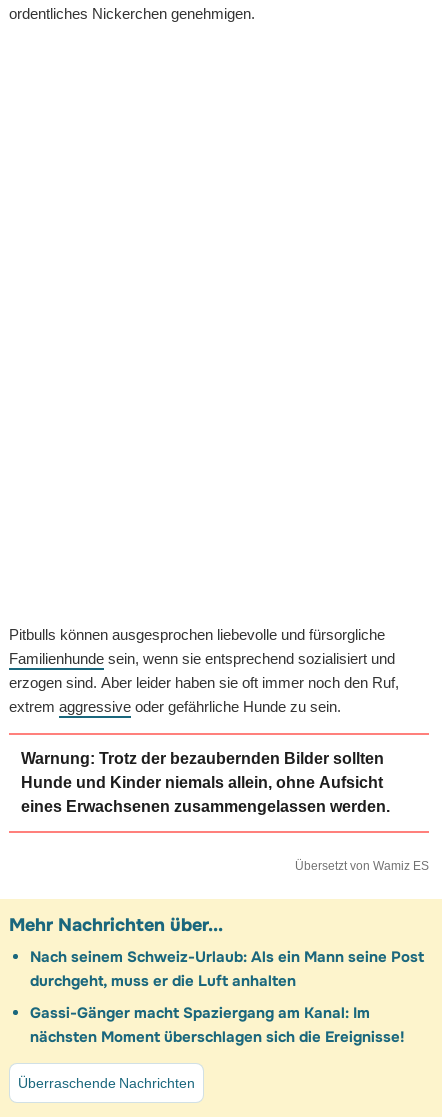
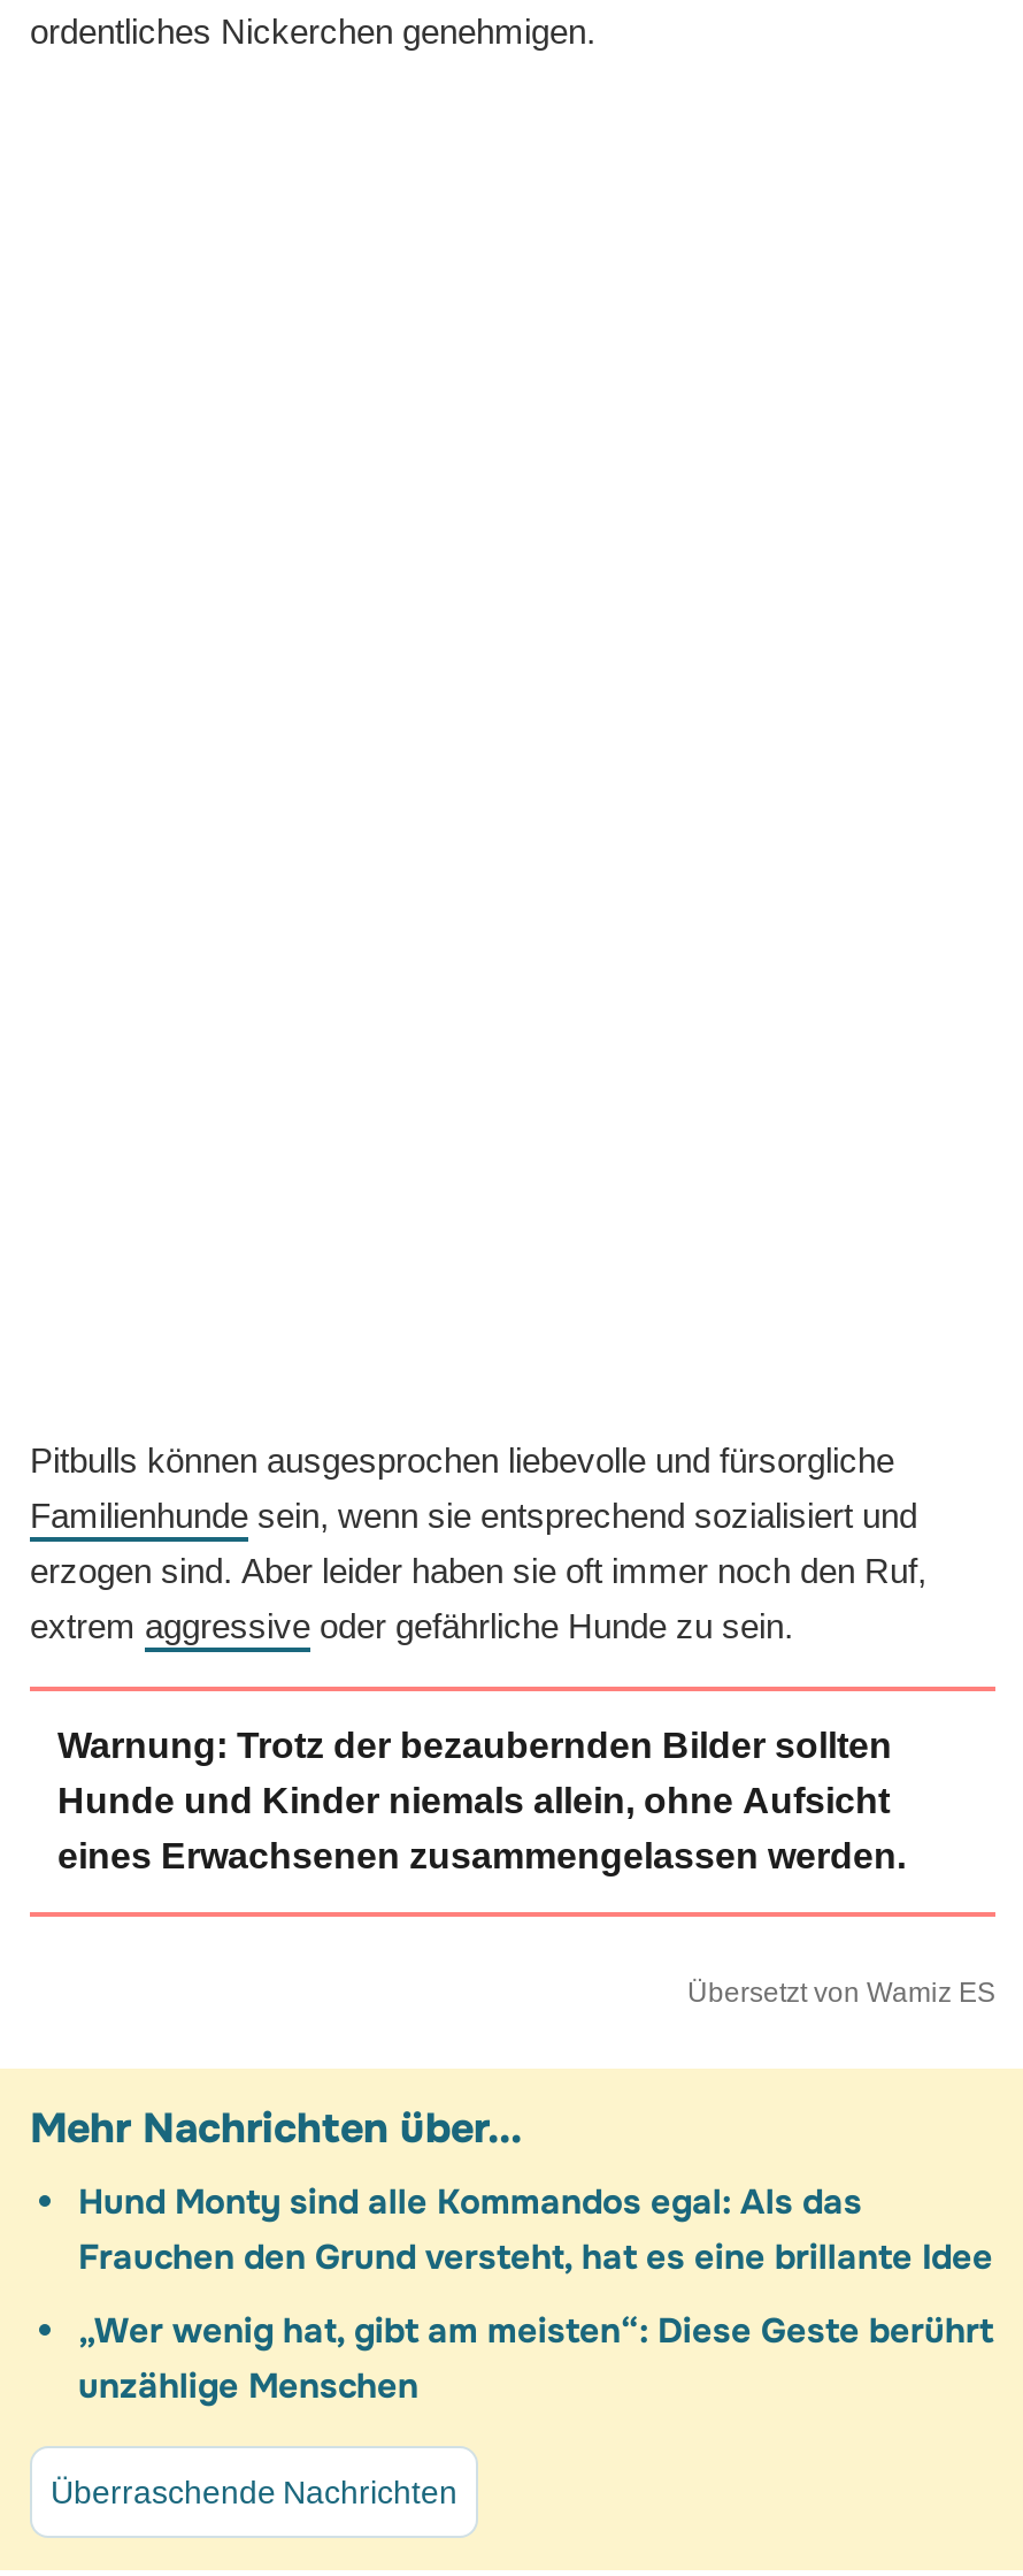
- Nach seinem Schweiz-Urlaub: Als ein Mann seine Post
- durchgeht, muss er die Luft anhalten
+ Hund Monty sind alle Kommandos egal: Als das
+ Frauchen den Grund versteht, hat es eine brillante Idee

- Gassi-Gänger macht Spaziergang am Kanal: Im
- nächsten Moment überschlagen sich die Ereignisse!
+ „Wer wenig hat, gibt am meisten“: Diese Geste berührt
+ unzählige Menschen
